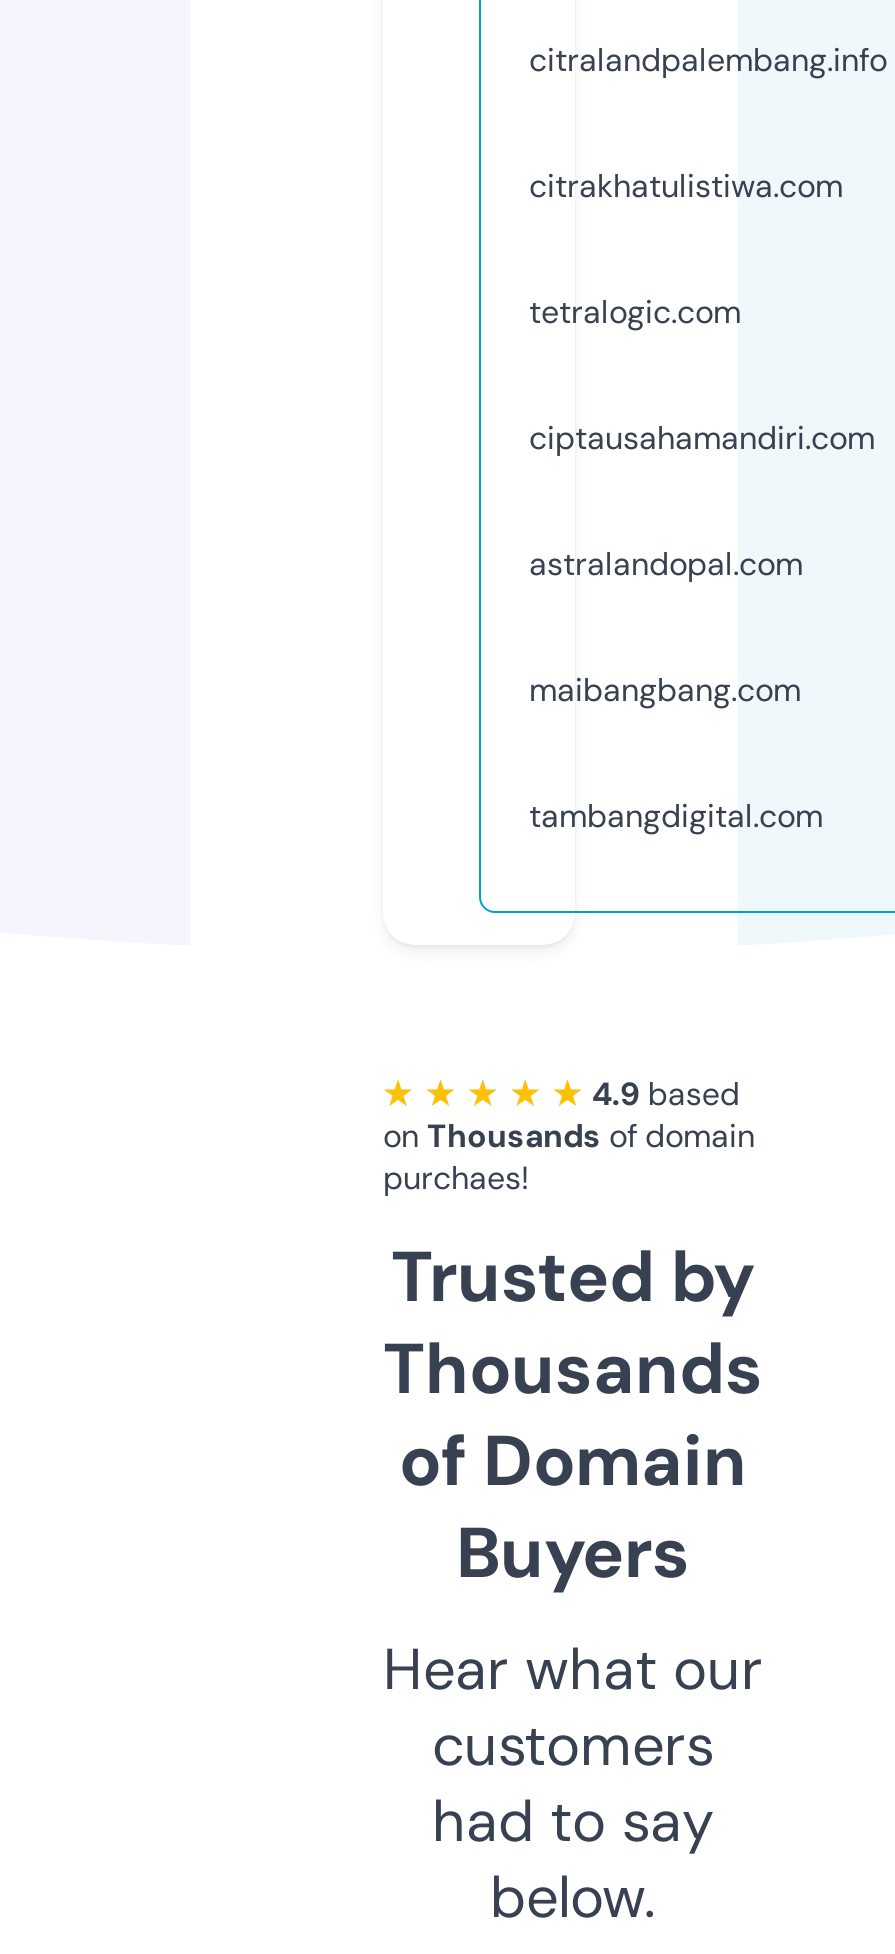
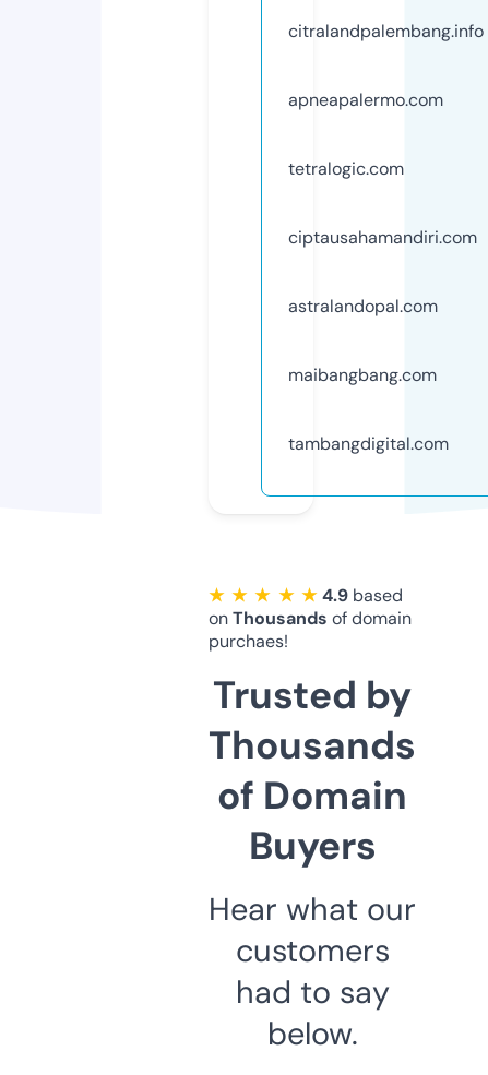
- citrakhatulistiwa.com
+ apneapalermo.com
